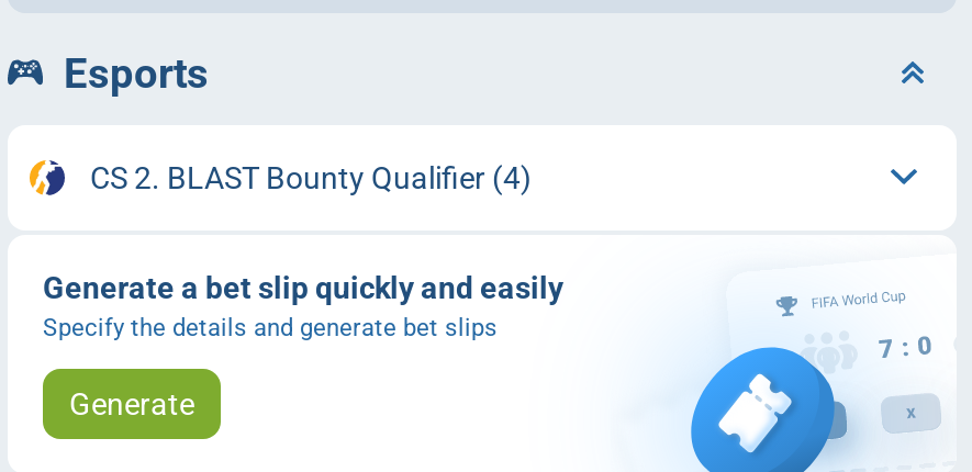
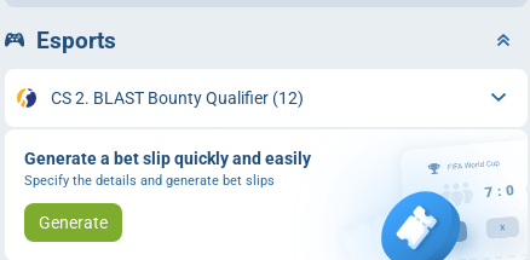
- CS 2. BLAST Bounty Qualifier (4)
+ CS 2. BLAST Bounty Qualifier (12)
